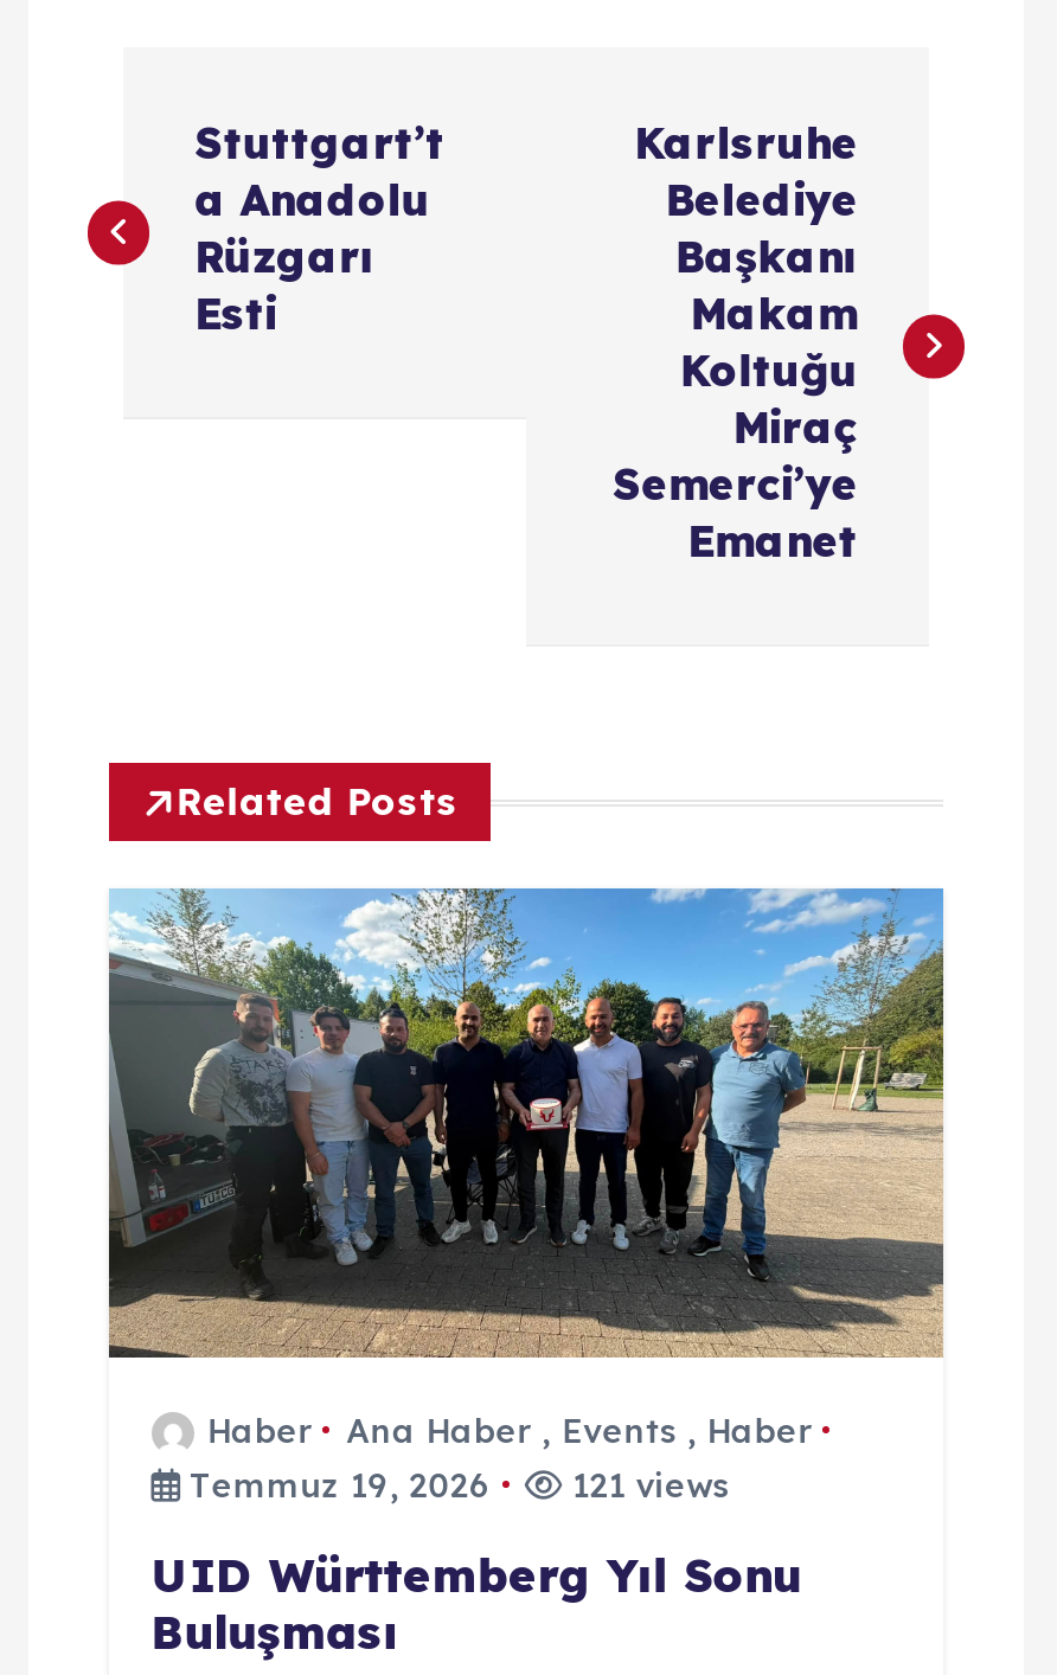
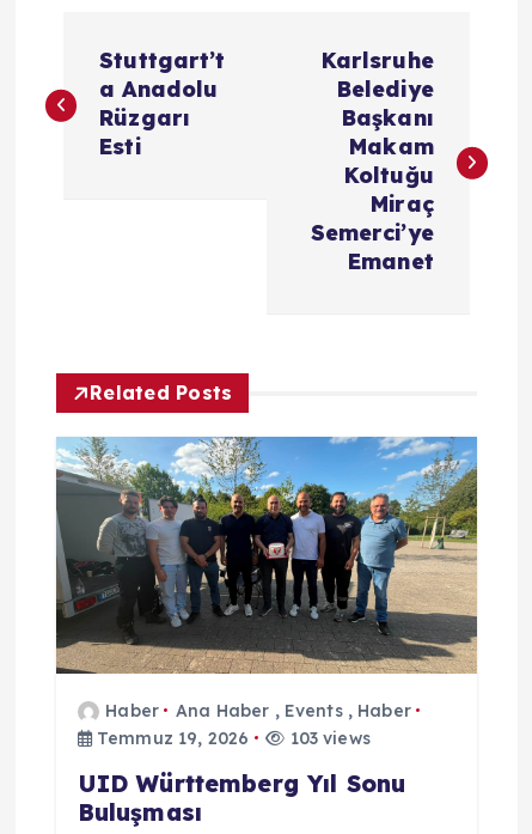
- 121 views
+ 103 views
